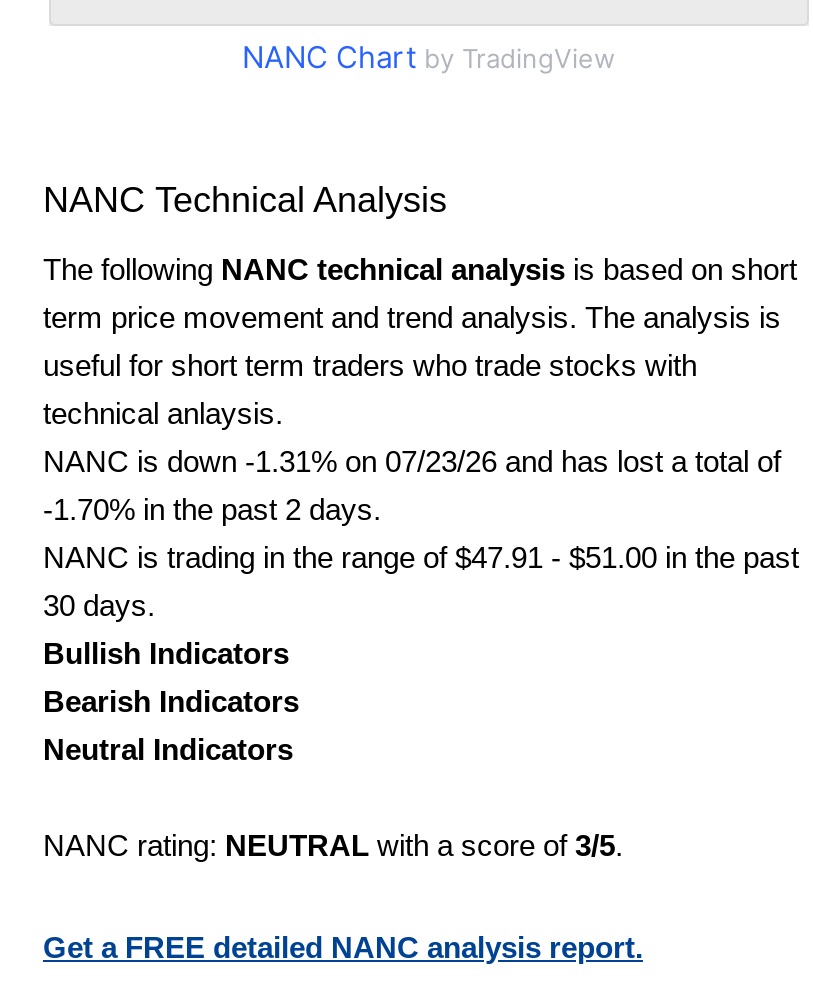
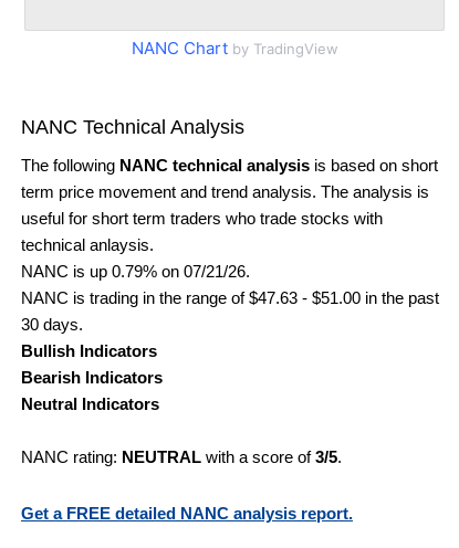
- NANC is down -1.31% on 07/23/26 and has lost a total of
- -1.70% in the past 2 days.
- NANC is trading in the range of $47.91 - $51.00 in the past
+ NANC is up 0.79% on 07/21/26.
+ NANC is trading in the range of $47.63 - $51.00 in the past
